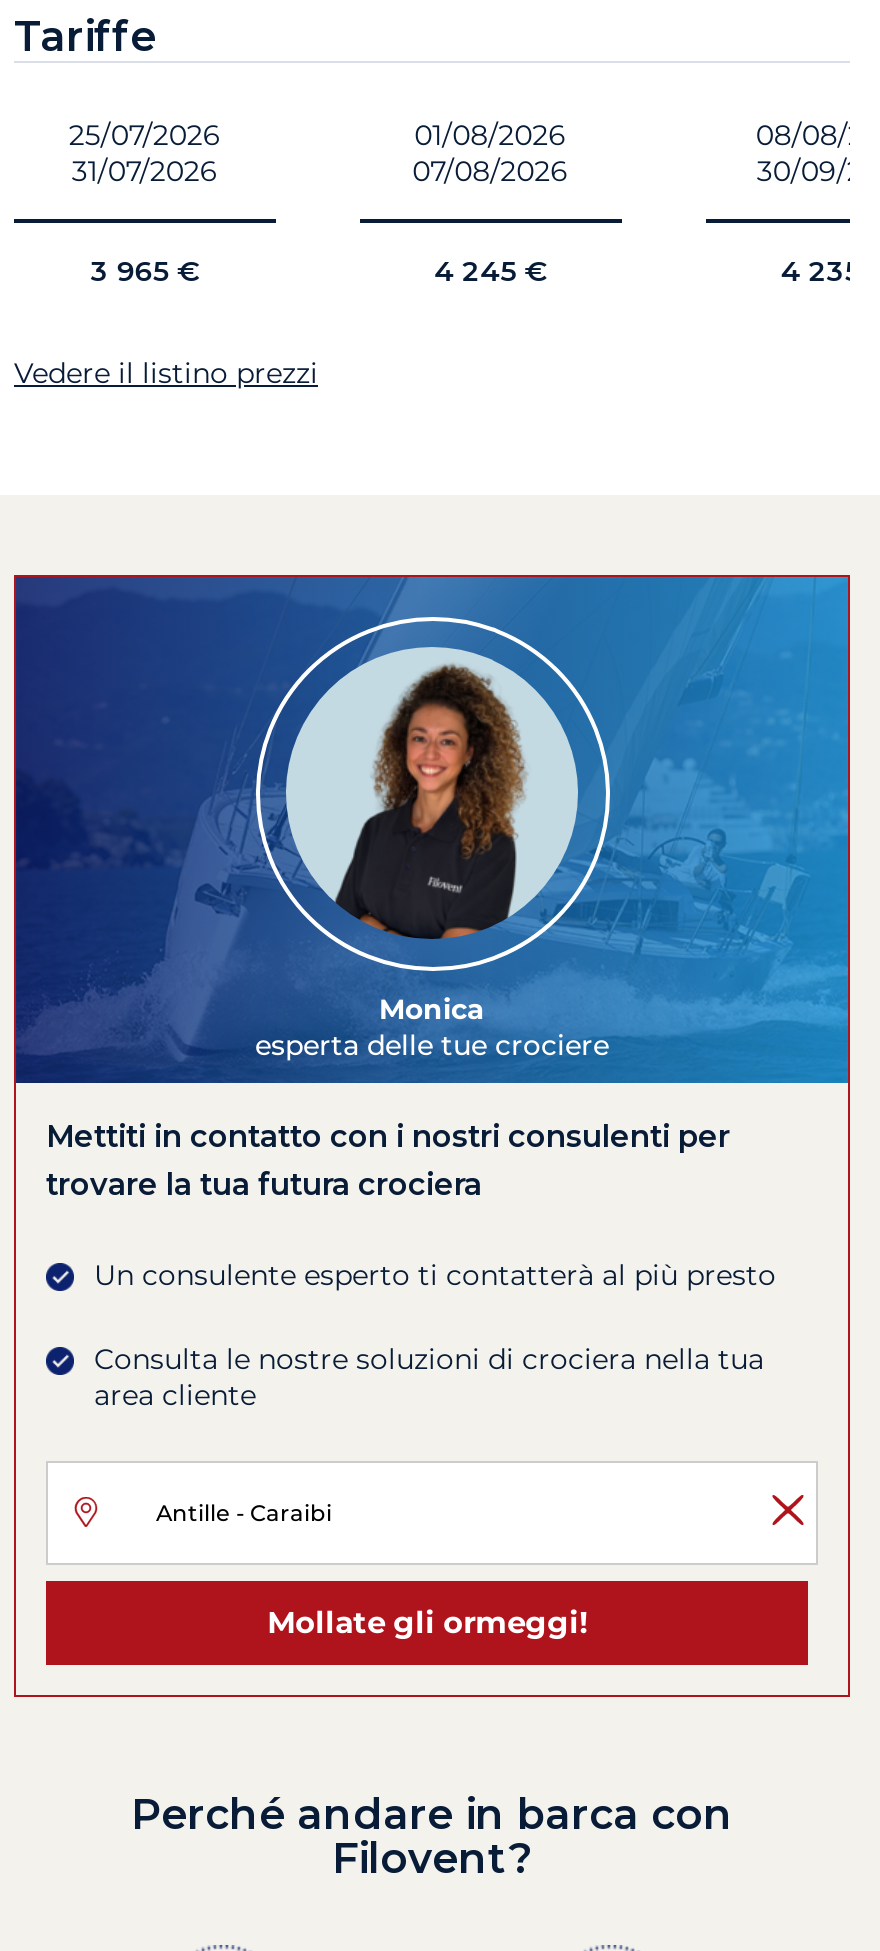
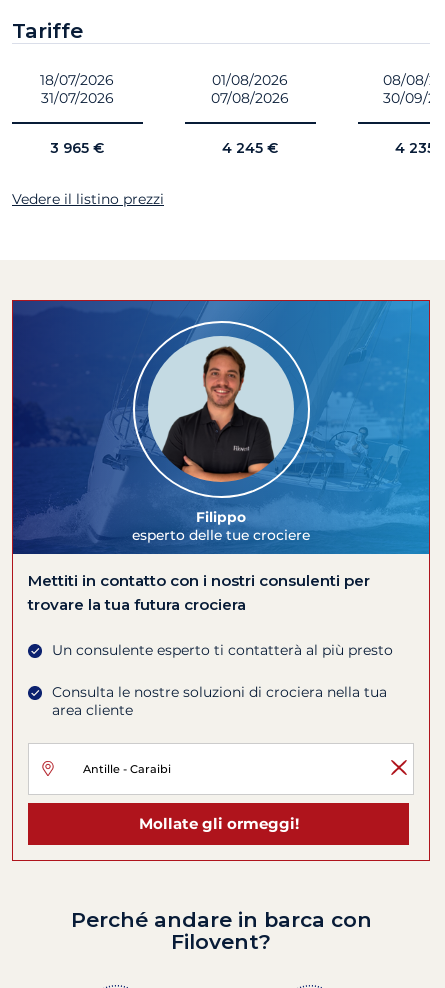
- 25/07/2026
+ 18/07/2026

- [image]
- Monica
- esperta delle tue crociere
+ [image]
+ Filippo
+ esperto delle tue crociere
